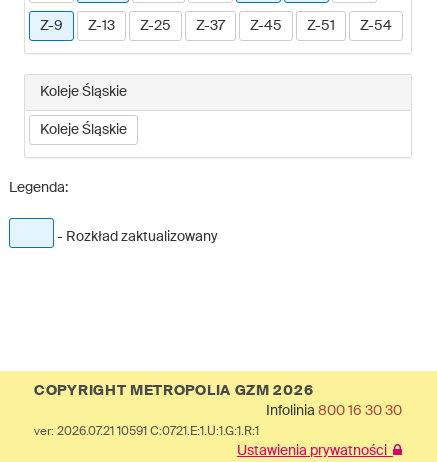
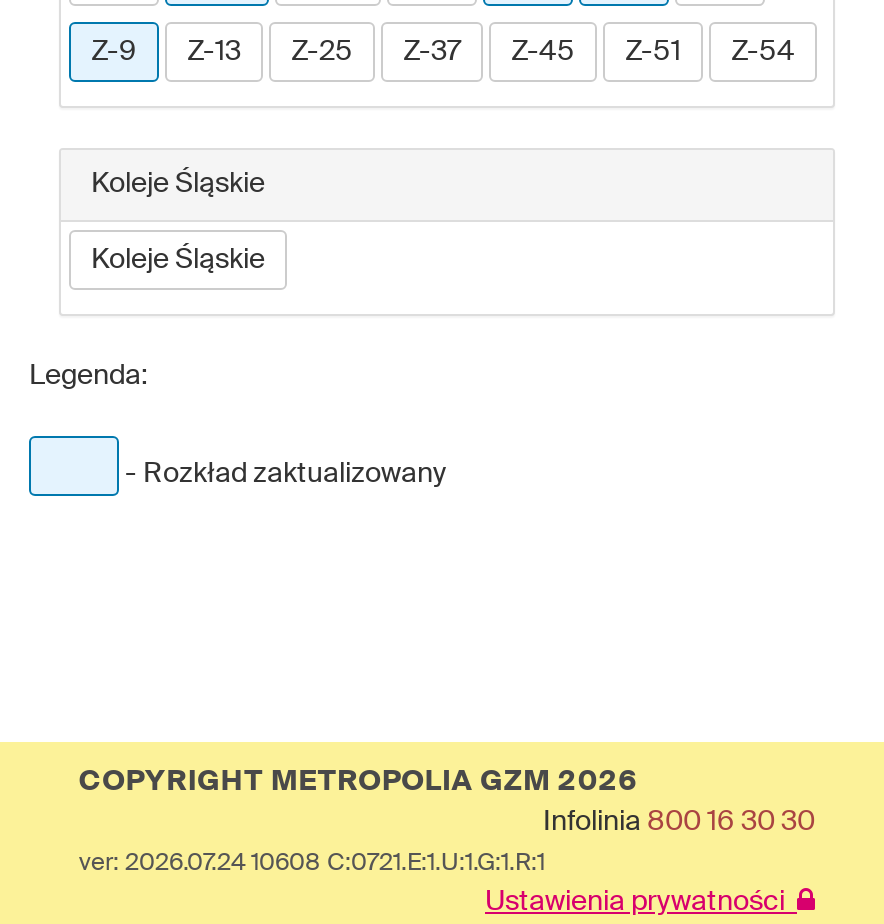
- ver: 2026.07.21 10591 C:0721.E:1.U:1.G:1.R:1
+ ver: 2026.07.24 10608 C:0721.E:1.U:1.G:1.R:1
